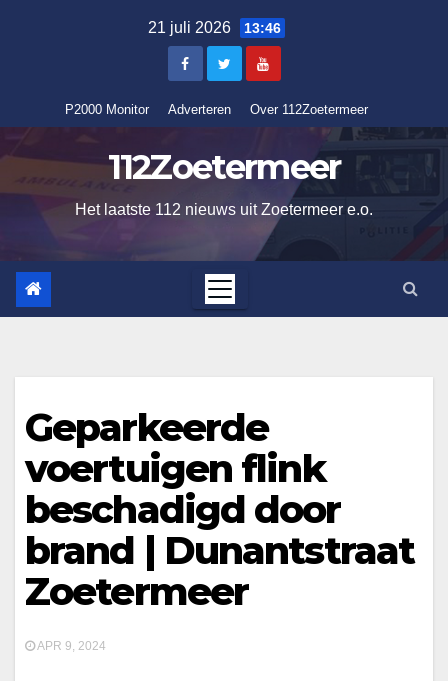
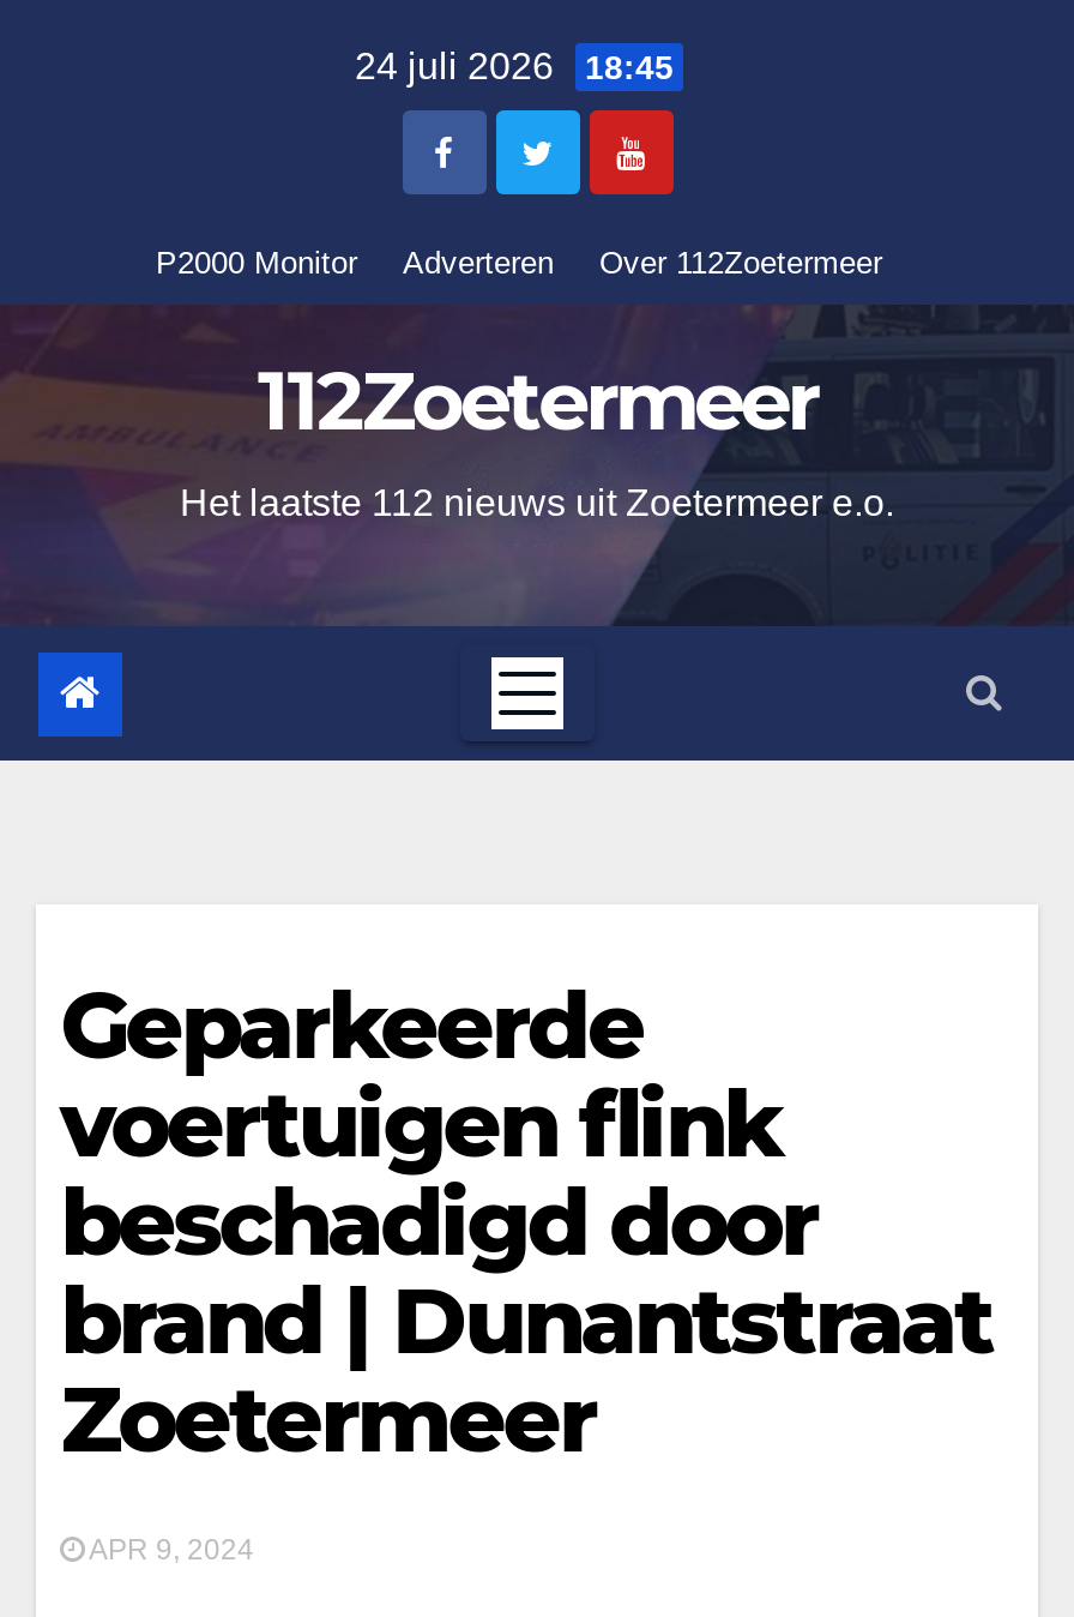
- 21 juli 2026 13:46
+ 24 juli 2026 18:45
